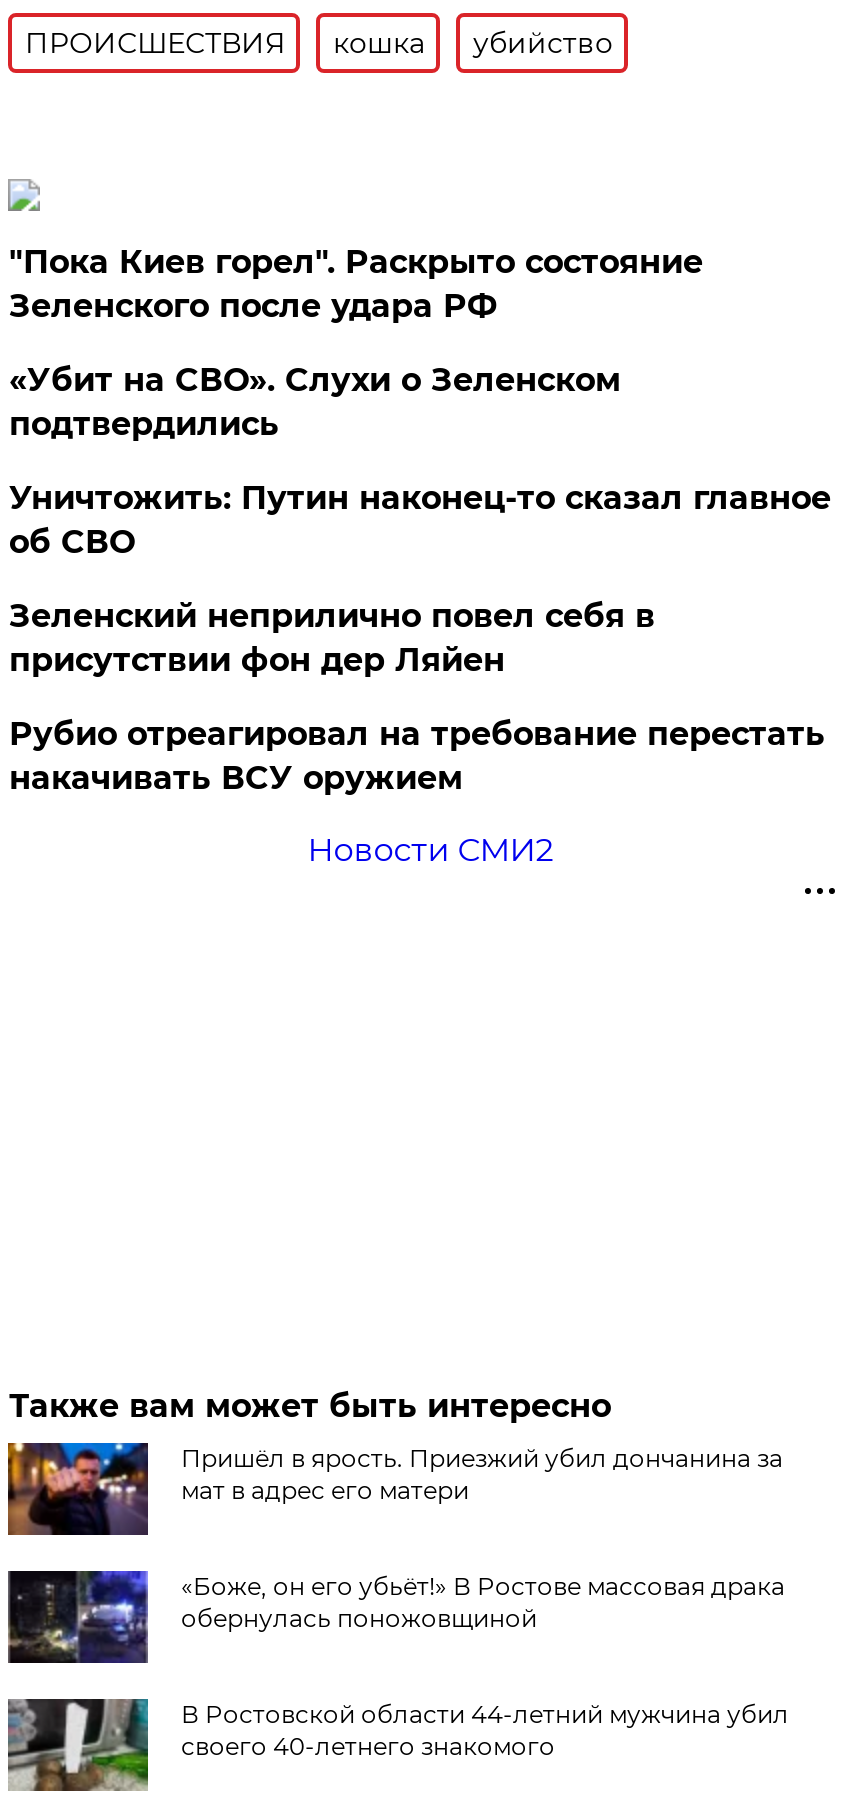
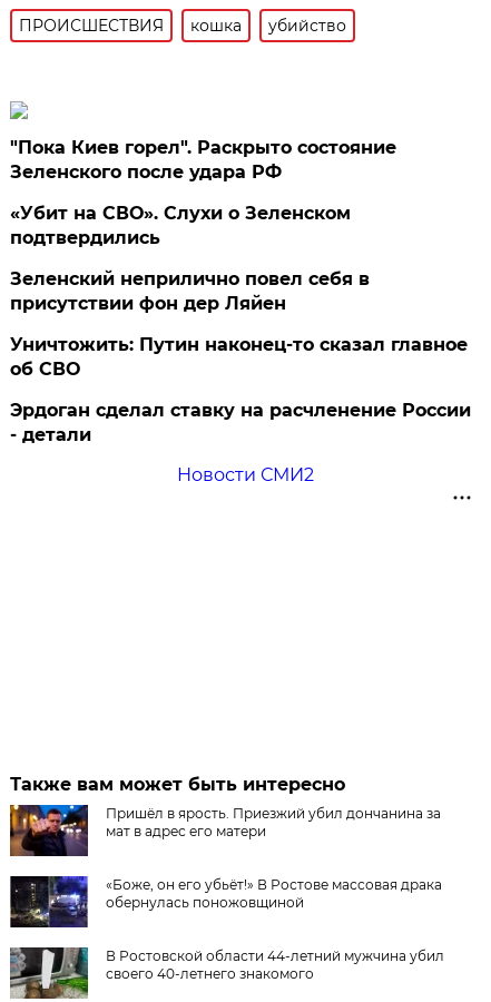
moved down: Уничтожить: Путин наконец-то сказал главное | об СВО

moved up: Зеленский неприлично повел cебя в | присутствии фон дер Ляйен

- Рубио отреагировал на требование перестать
- накачивать ВСУ оружием
+ Эрдоган сделал ставку на расчленение России
+ - детали
